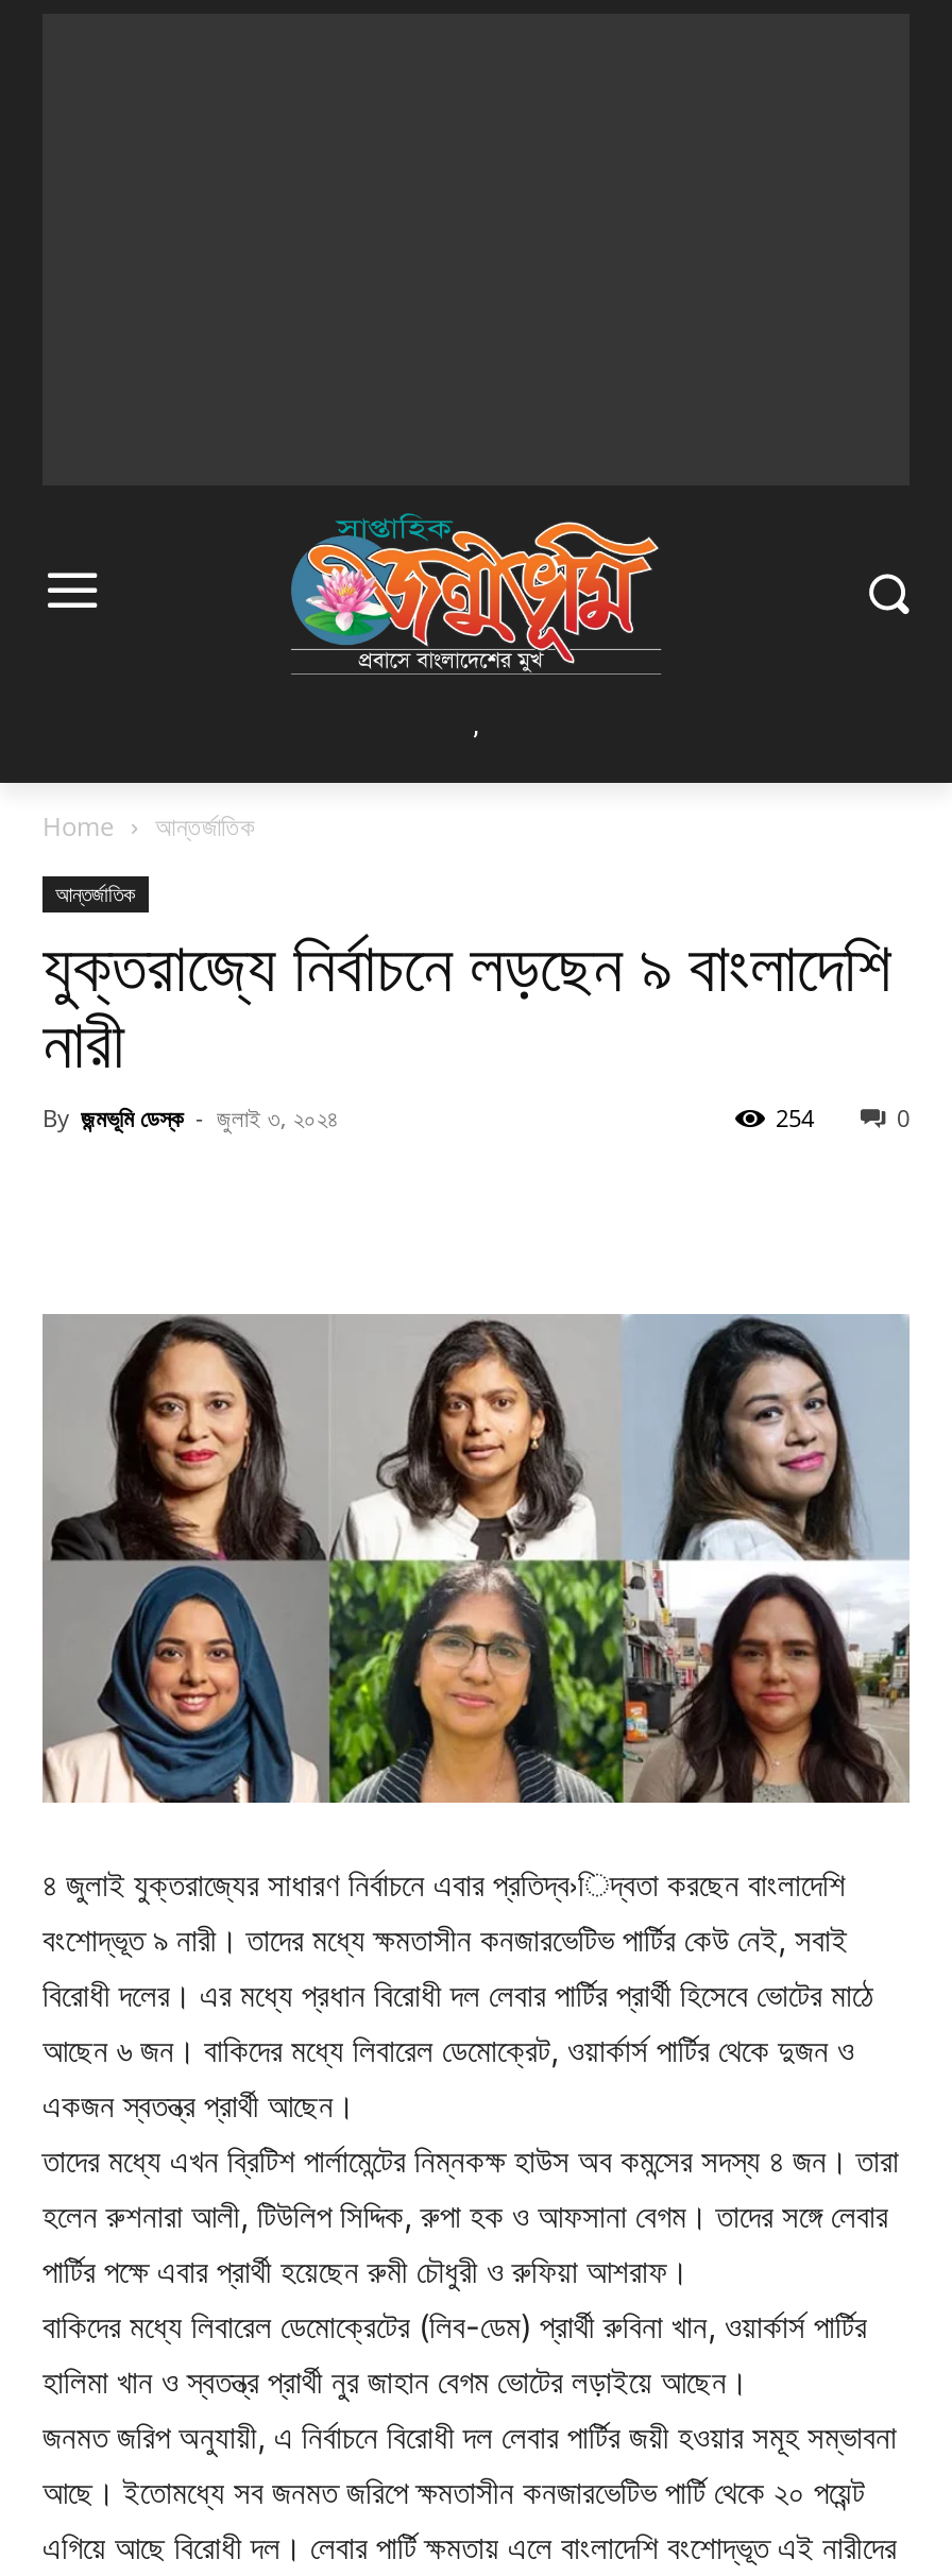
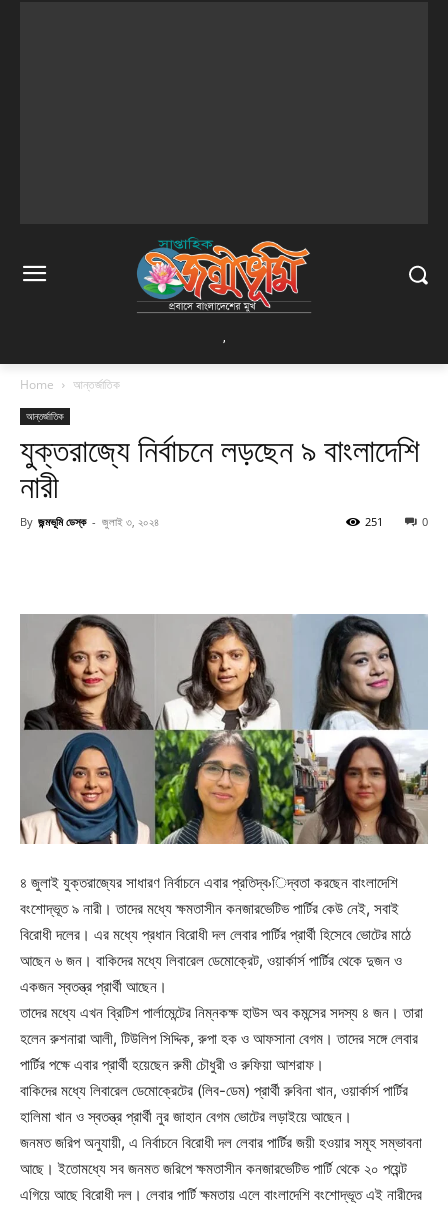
- 254
+ 251
